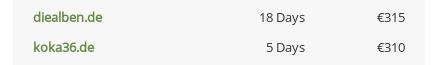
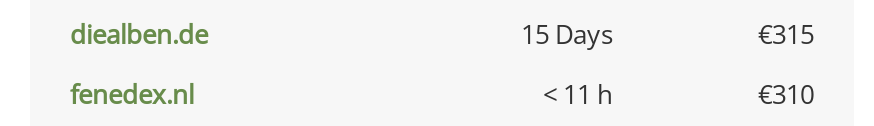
- 18 Days
+ 15 Days

- koka36.de
- 5 Days
+ fenedex.nl
+ < 11 h
